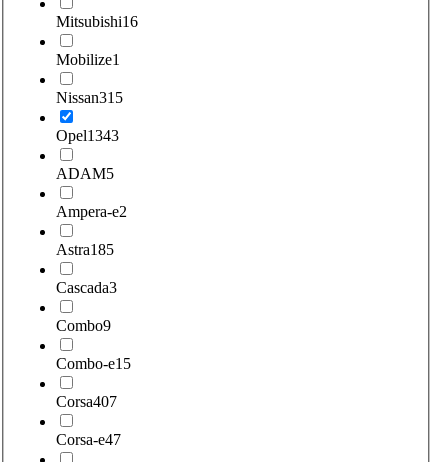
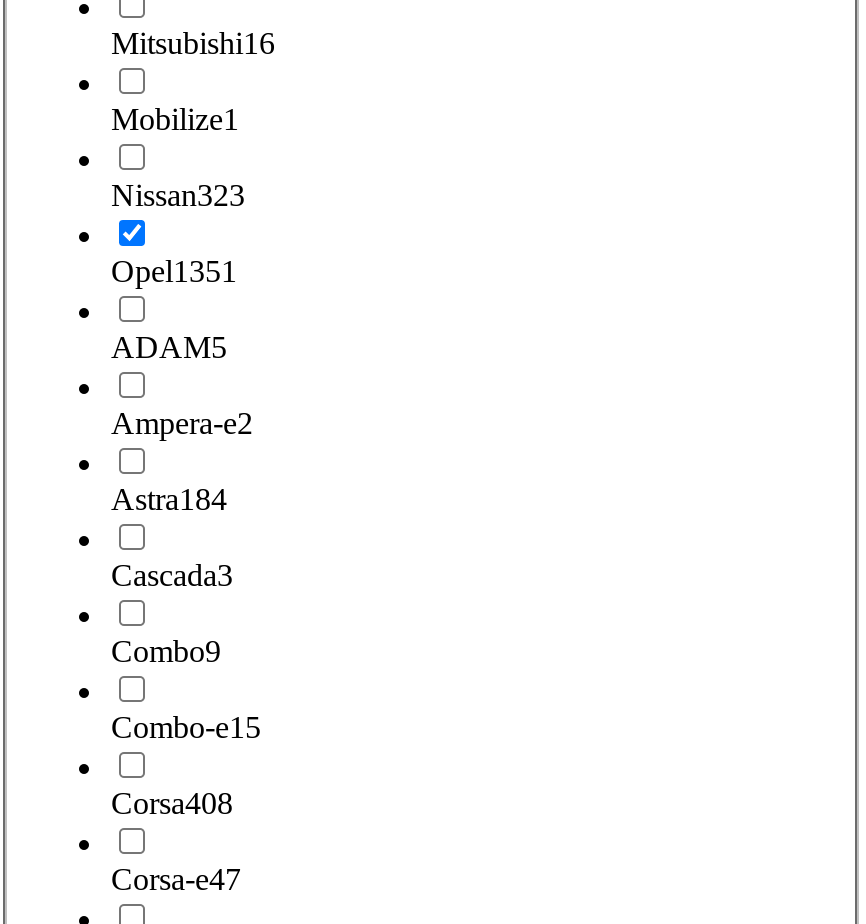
- Nissan315
+ Nissan323

- Opel1343
+ Opel1351

- Astra185
+ Astra184

- Corsa407
+ Corsa408
